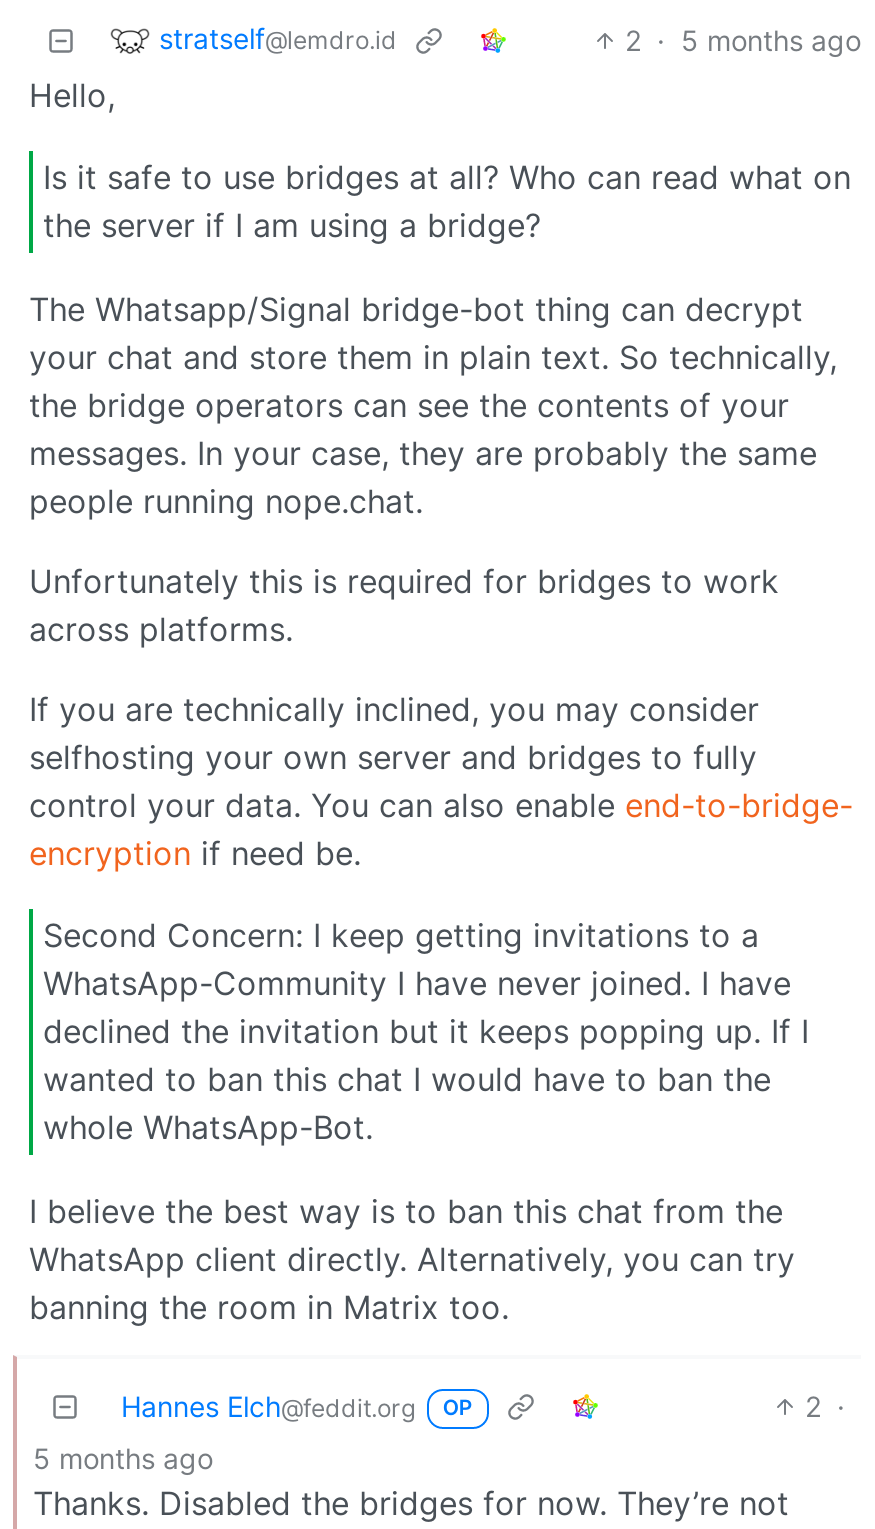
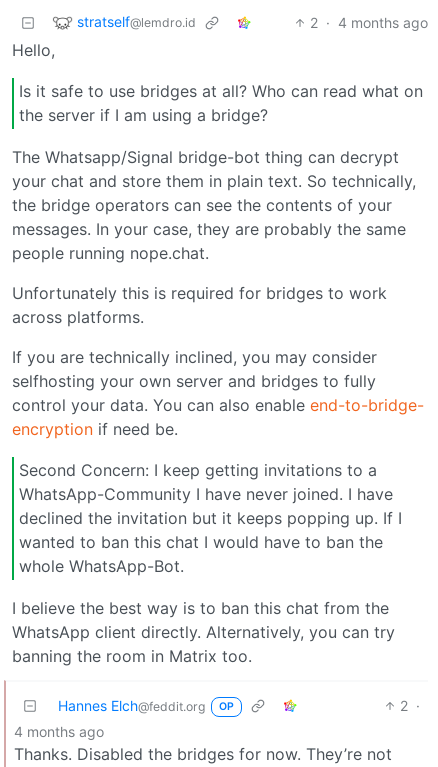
- 2 · 5 months ago
+ 2 · 4 months ago

- 5 months ago
+ 4 months ago
